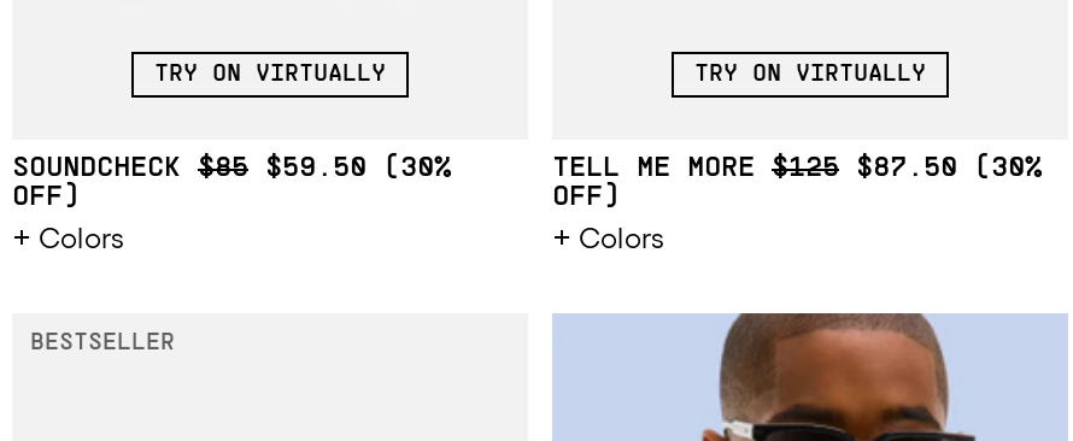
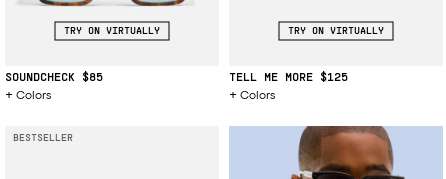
- SOUNDCHECK $85 $59.50 (30%
- OFF)
+ SOUNDCHECK $85

- TELL ME MORE $125 $87.50 (30%
- OFF)
+ TELL ME MORE $125
